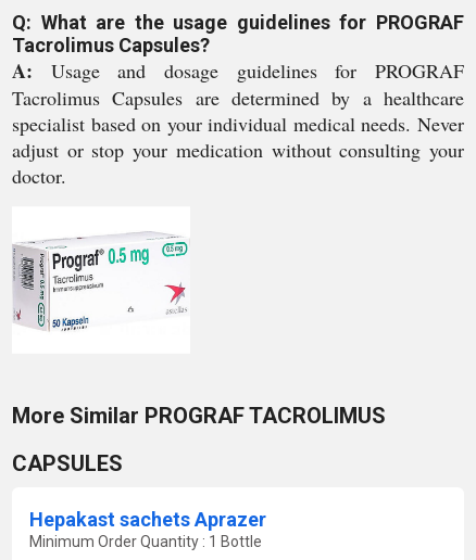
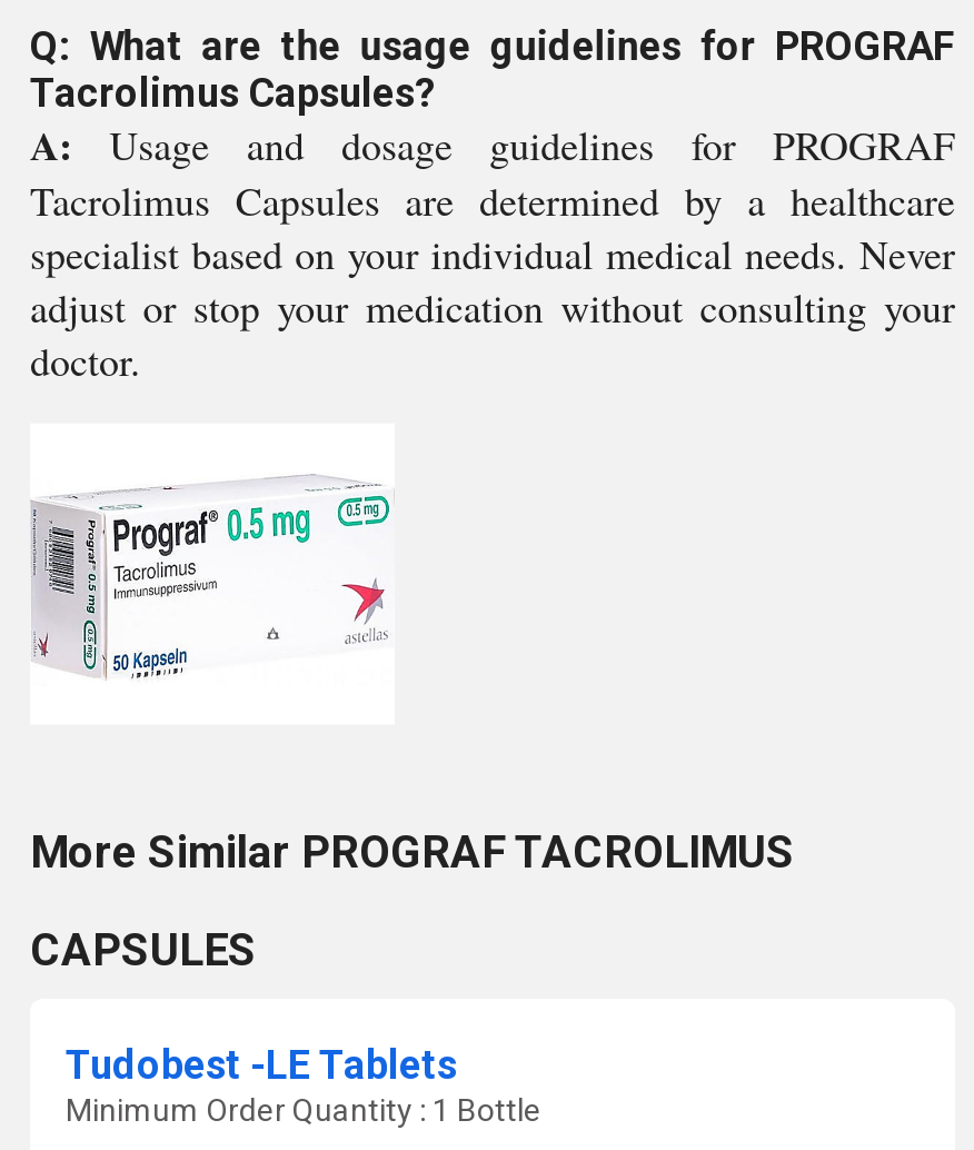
- Hepakast sachets Aprazer
+ Tudobest -LE Tablets
